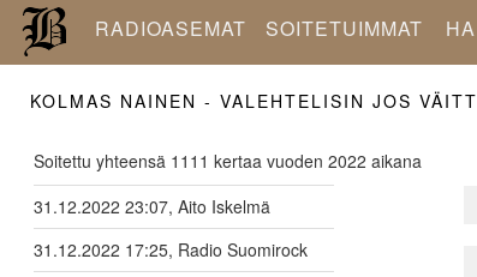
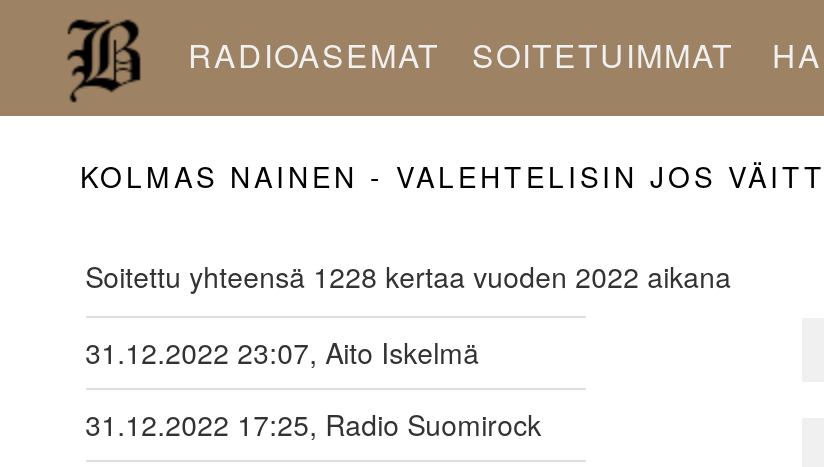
- Soitettu yhteensä 1111 kertaa vuoden 2022 aikana
+ Soitettu yhteensä 1228 kertaa vuoden 2022 aikana
